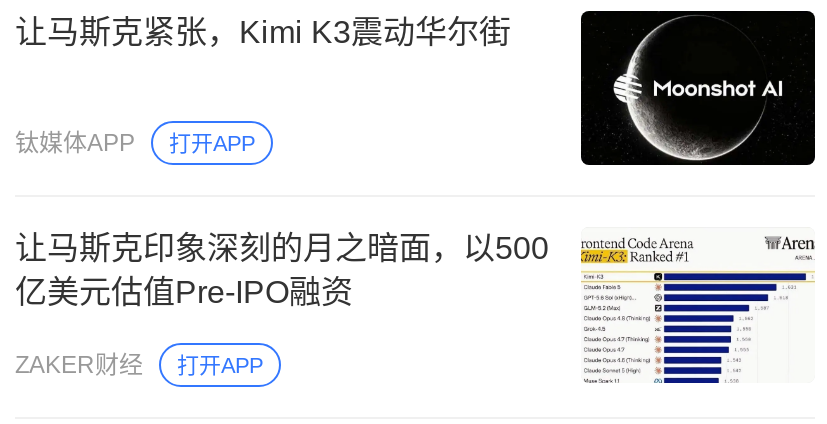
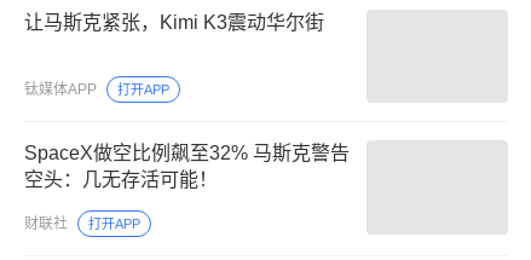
- [image]

- 让马斯克印象深刻的月之暗面，以500
- 亿美元估值Pre-IPO融资
+ SpaceX做空比例飙至32% 马斯克警告
+ 空头：几无存活可能！

- [image]

- ZAKER财经
+ 财联社
